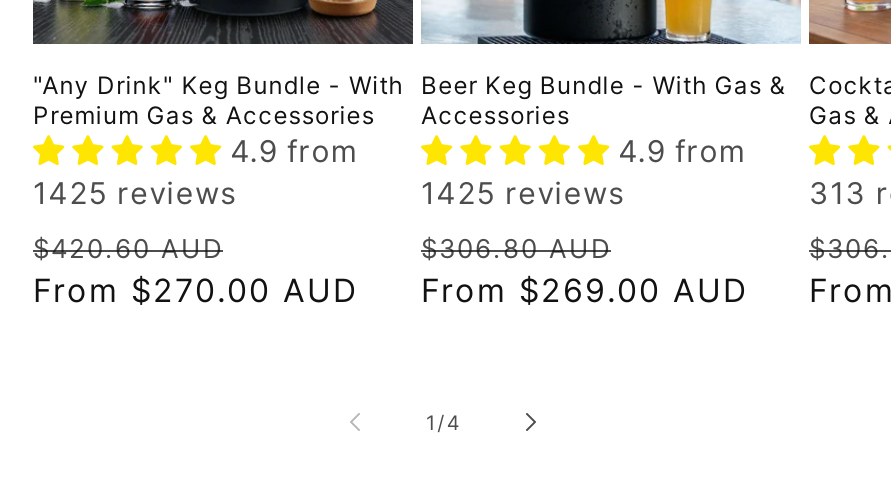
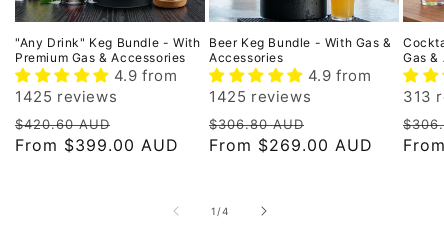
- From $270.00 AUD
+ From $399.00 AUD
